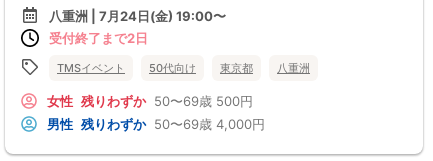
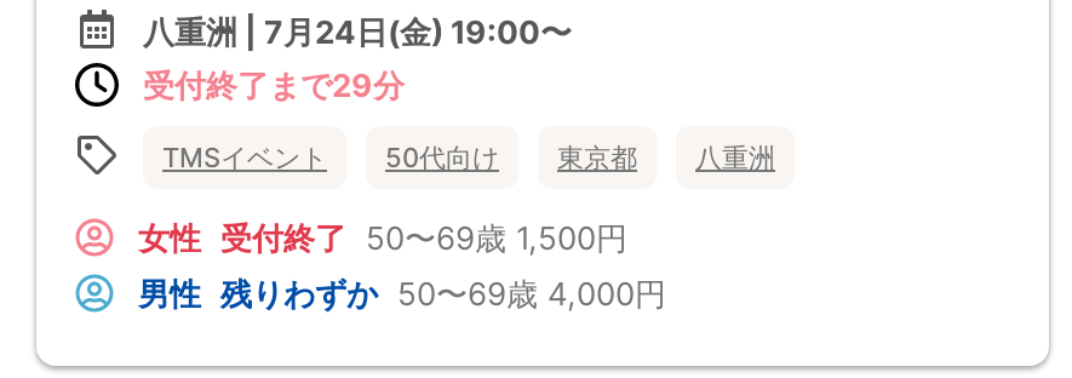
- 受付終了まで2日
+ 受付終了まで29分

- 女性 残りわずか 50〜69歳 500円
+ 女性 受付終了 50〜69歳 1,500円
